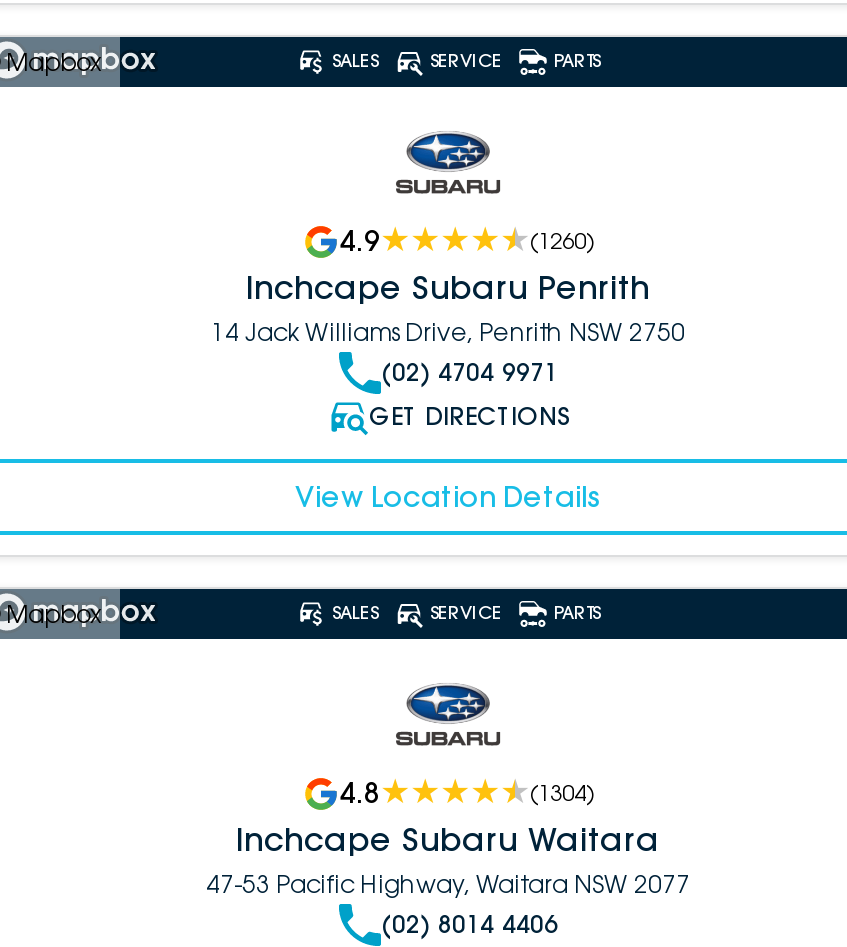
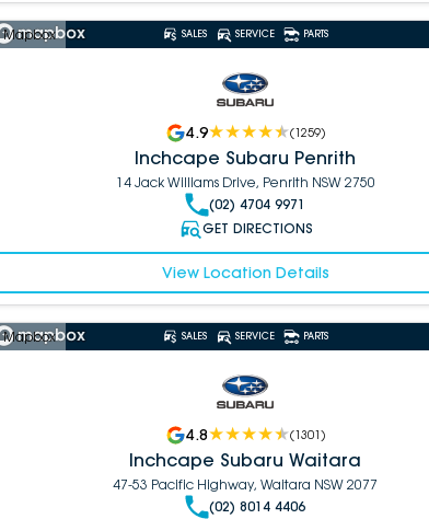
- (1260)
+ (1259)

- (1304)
+ (1301)
